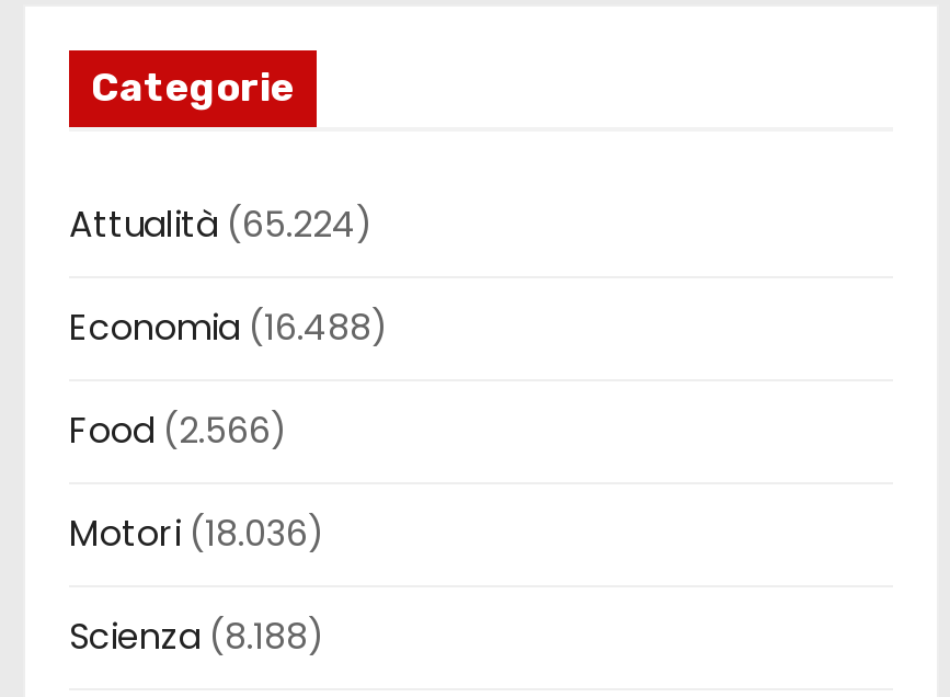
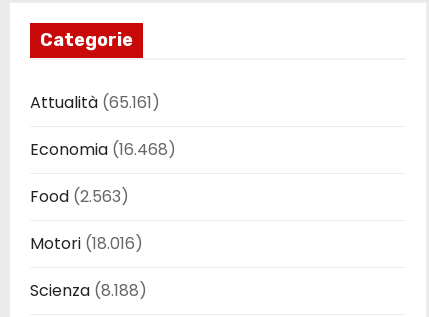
- Attualità (65.224)
+ Attualità (65.161)

- Economia (16.488)
+ Economia (16.468)

- Food (2.566)
+ Food (2.563)

- Motori (18.036)
+ Motori (18.016)
